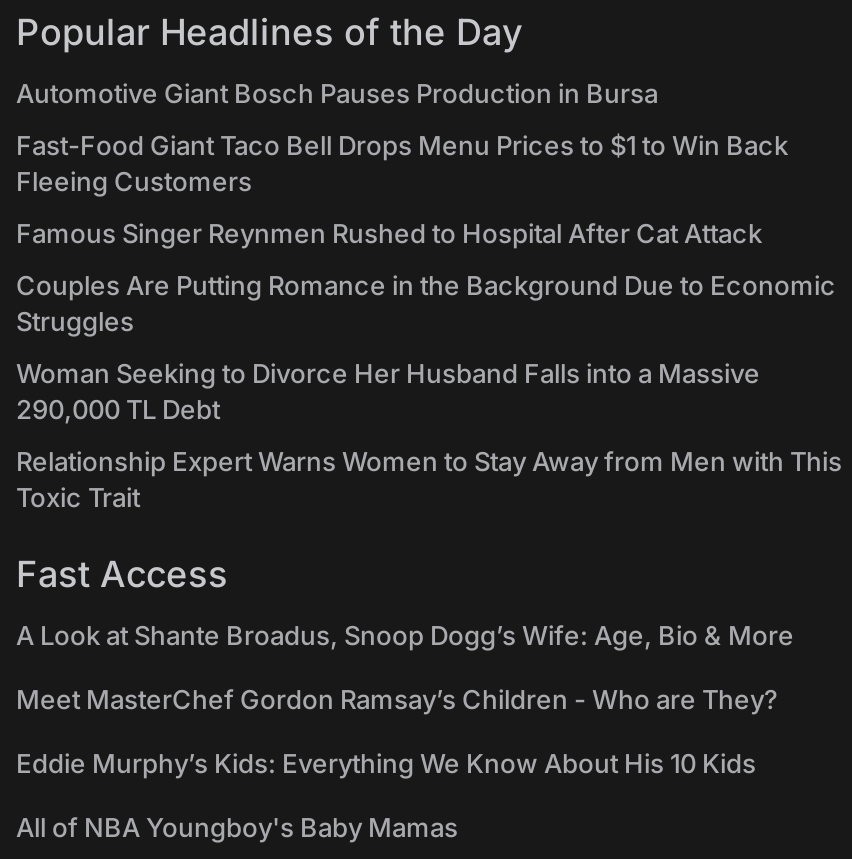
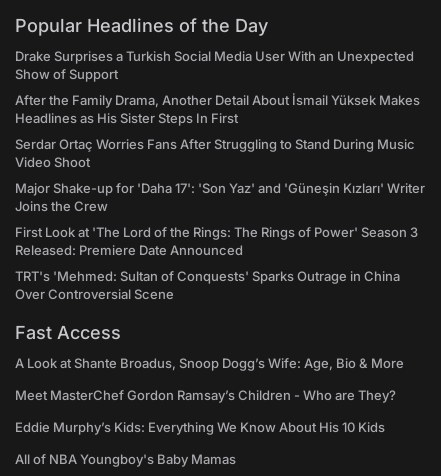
- Automotive Giant Bosch Pauses Production in Bursa
+ Drake Surprises a Turkish Social Media User With an Unexpected
+ Show of Support

- Fast-Food Giant Taco Bell Drops Menu Prices to $1 to Win Back
- Fleeing Customers
+ After the Family Drama, Another Detail About İsmail Yüksek Makes
+ Headlines as His Sister Steps In First

- Famous Singer Reynmen Rushed to Hospital After Cat Attack
+ Serdar Ortaç Worries Fans After Struggling to Stand During Music
+ Video Shoot

- Couples Are Putting Romance in the Background Due to Economic
- Struggles
+ Major Shake-up for 'Daha 17': 'Son Yaz' and 'Güneşin Kızları' Writer
+ Joins the Crew

- Woman Seeking to Divorce Her Husband Falls into a Massive
- 290,000 TL Debt
+ First Look at 'The Lord of the Rings: The Rings of Power' Season 3
+ Released: Premiere Date Announced

- Relationship Expert Warns Women to Stay Away from Men with This
- Toxic Trait
+ TRT's 'Mehmed: Sultan of Conquests' Sparks Outrage in China
+ Over Controversial Scene
